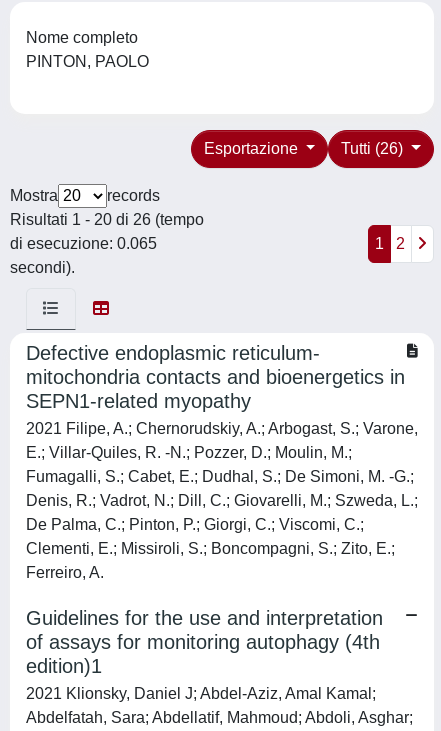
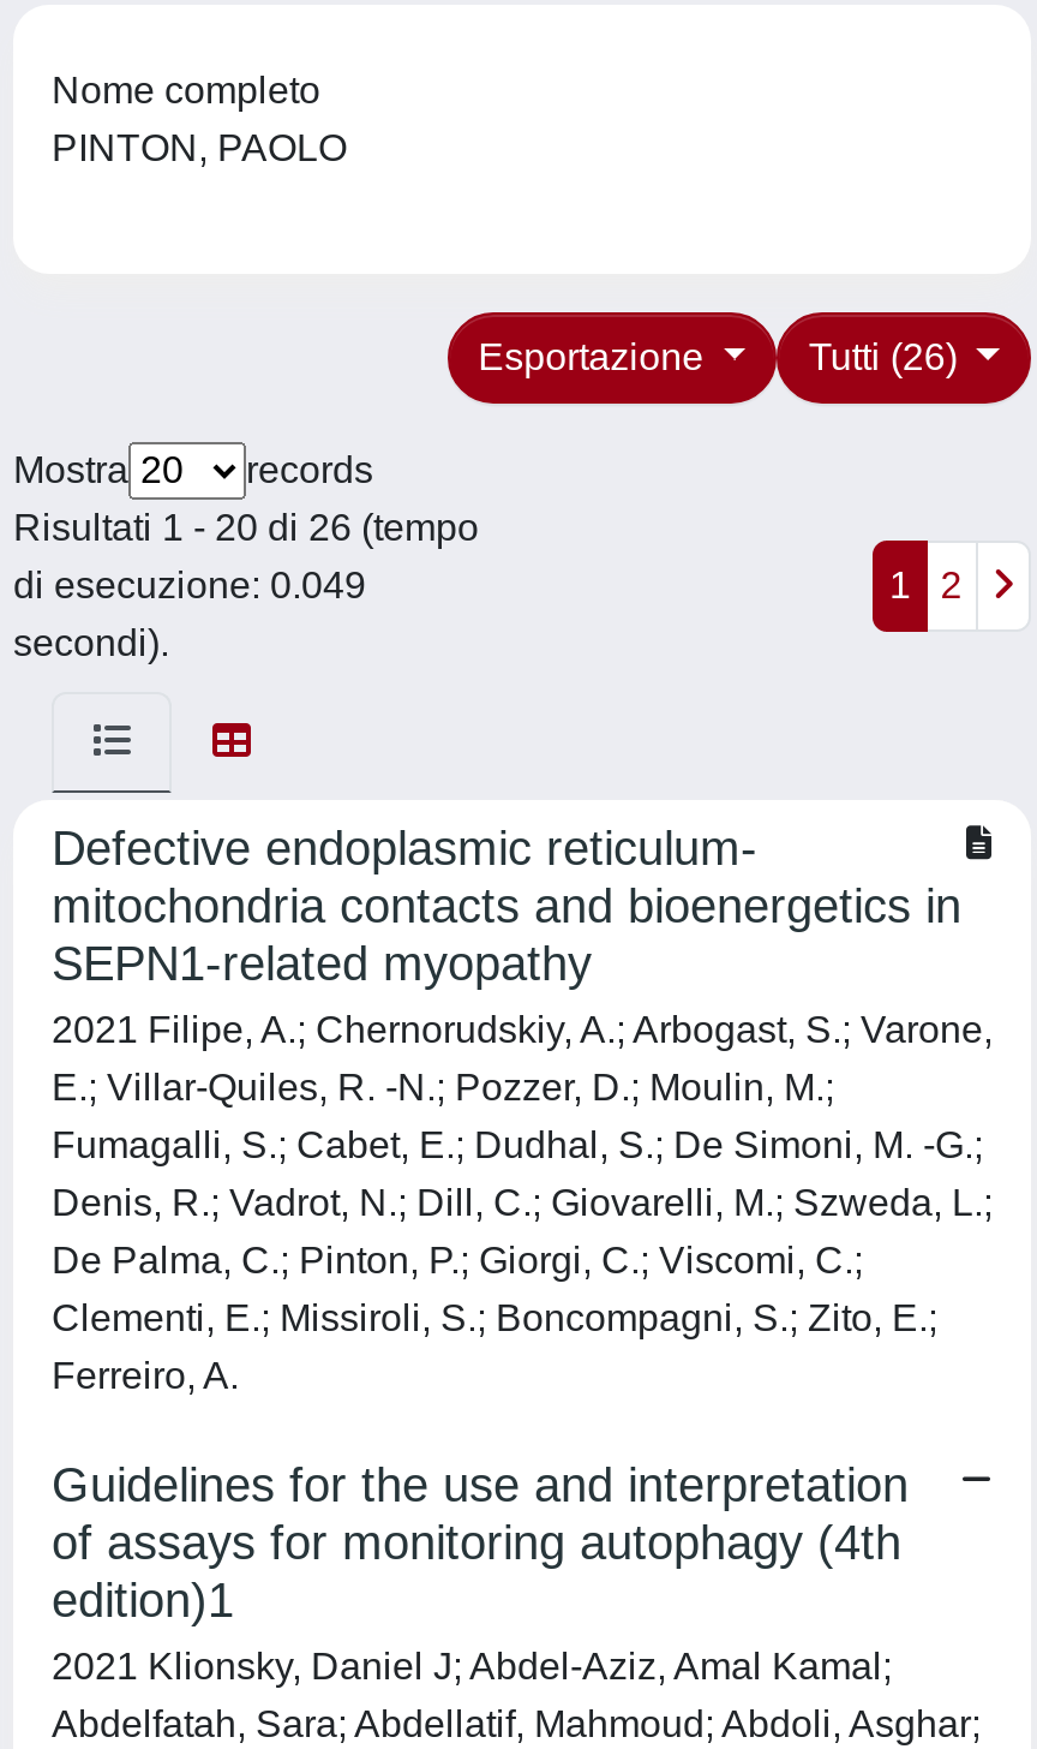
- di esecuzione: 0.065
+ di esecuzione: 0.049
